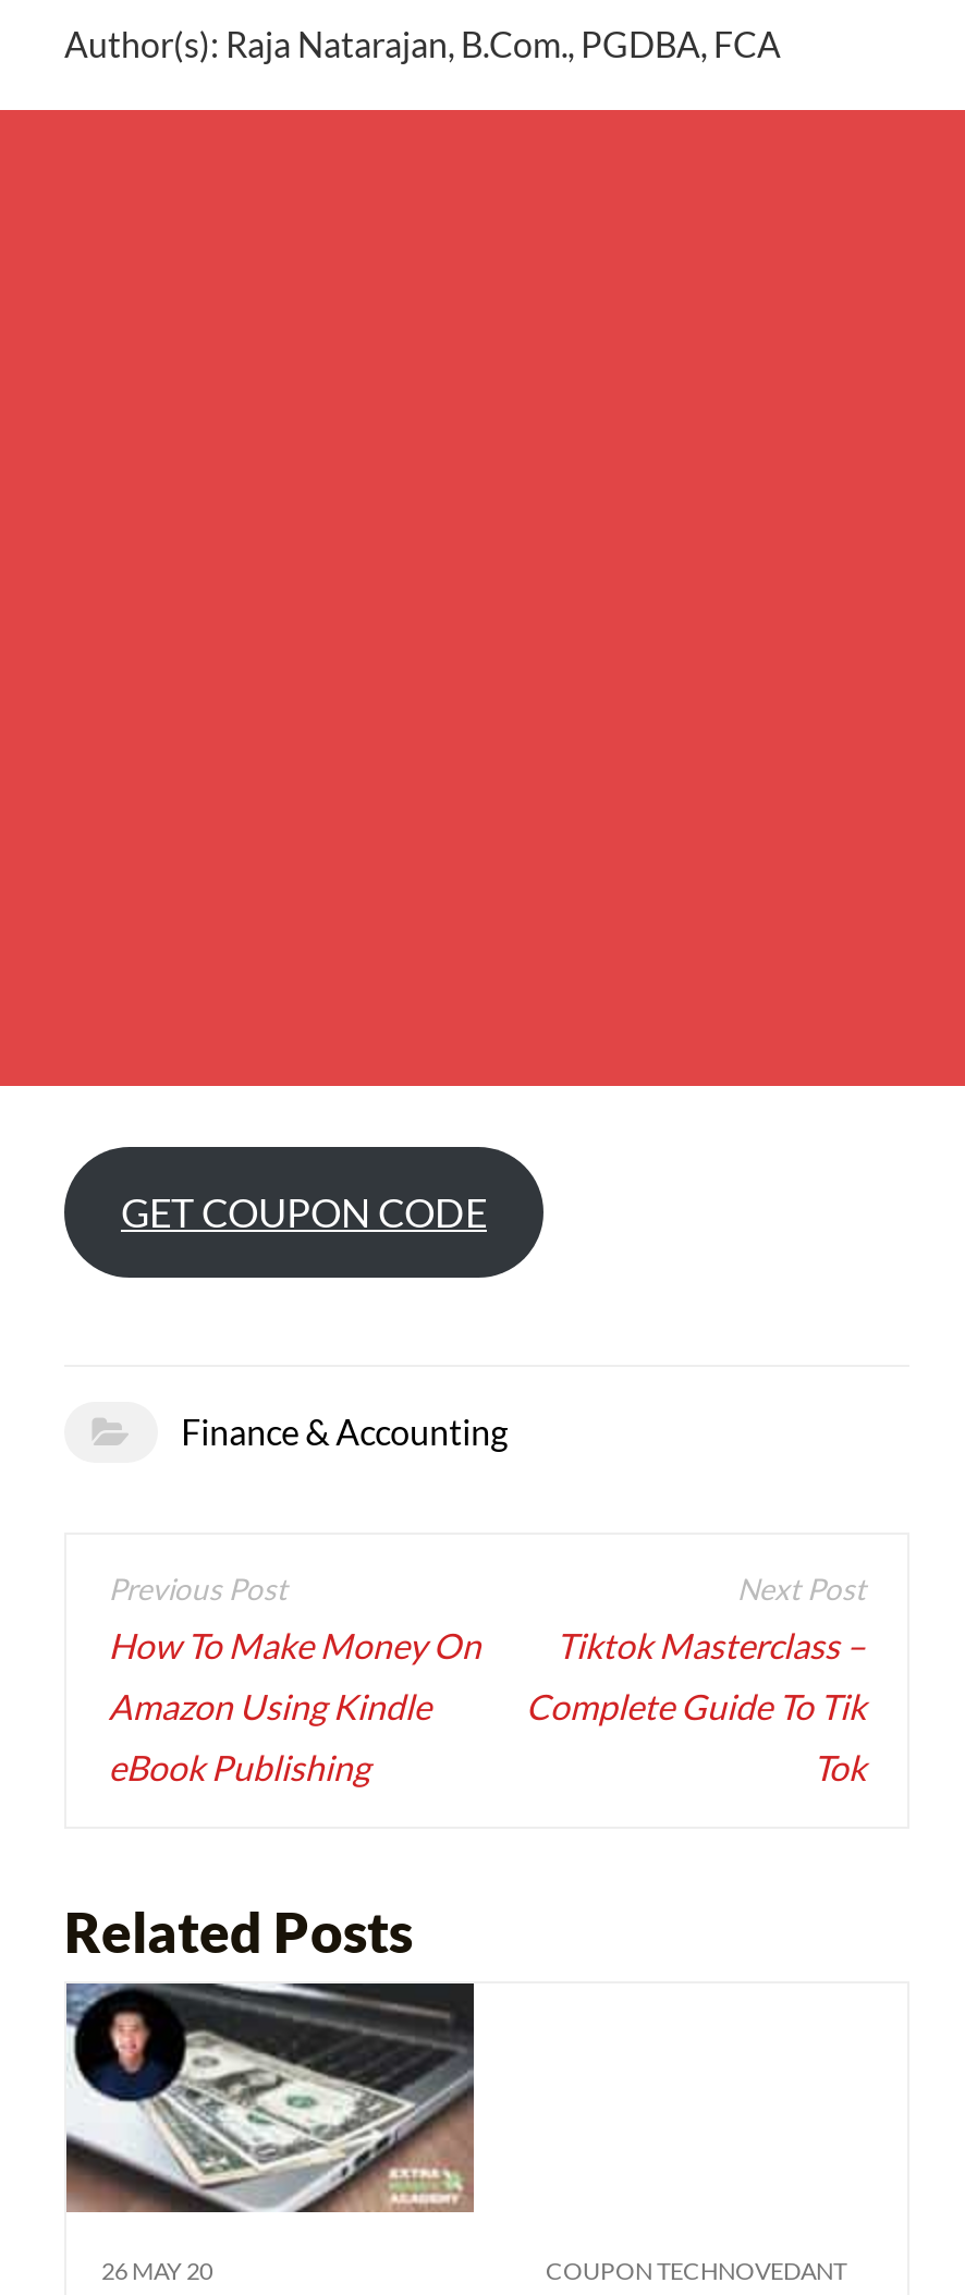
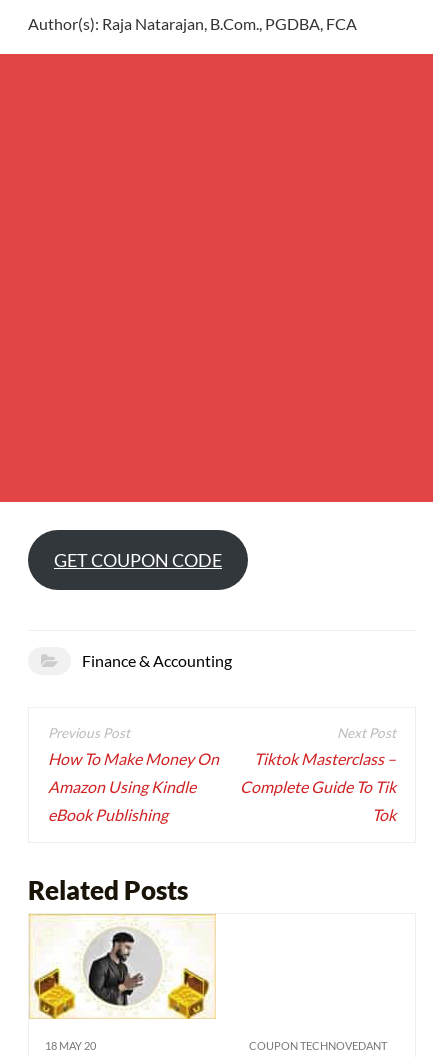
- [image]
- 26 MAY 20
+ [image]
+ 18 MAY 20
